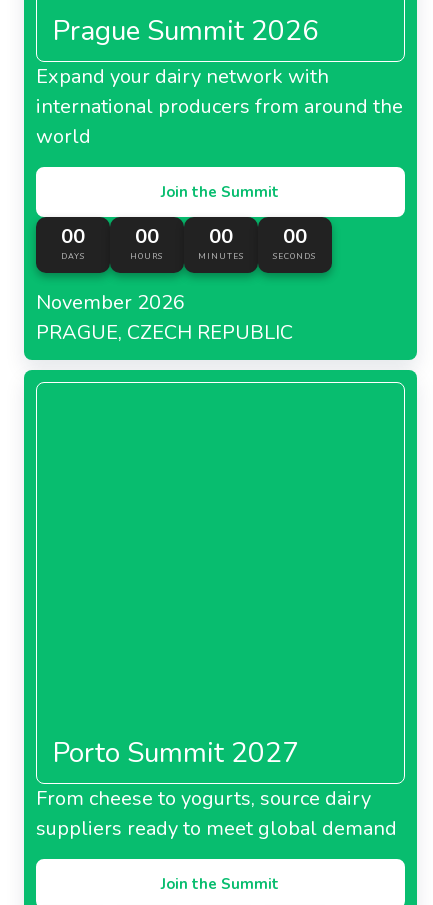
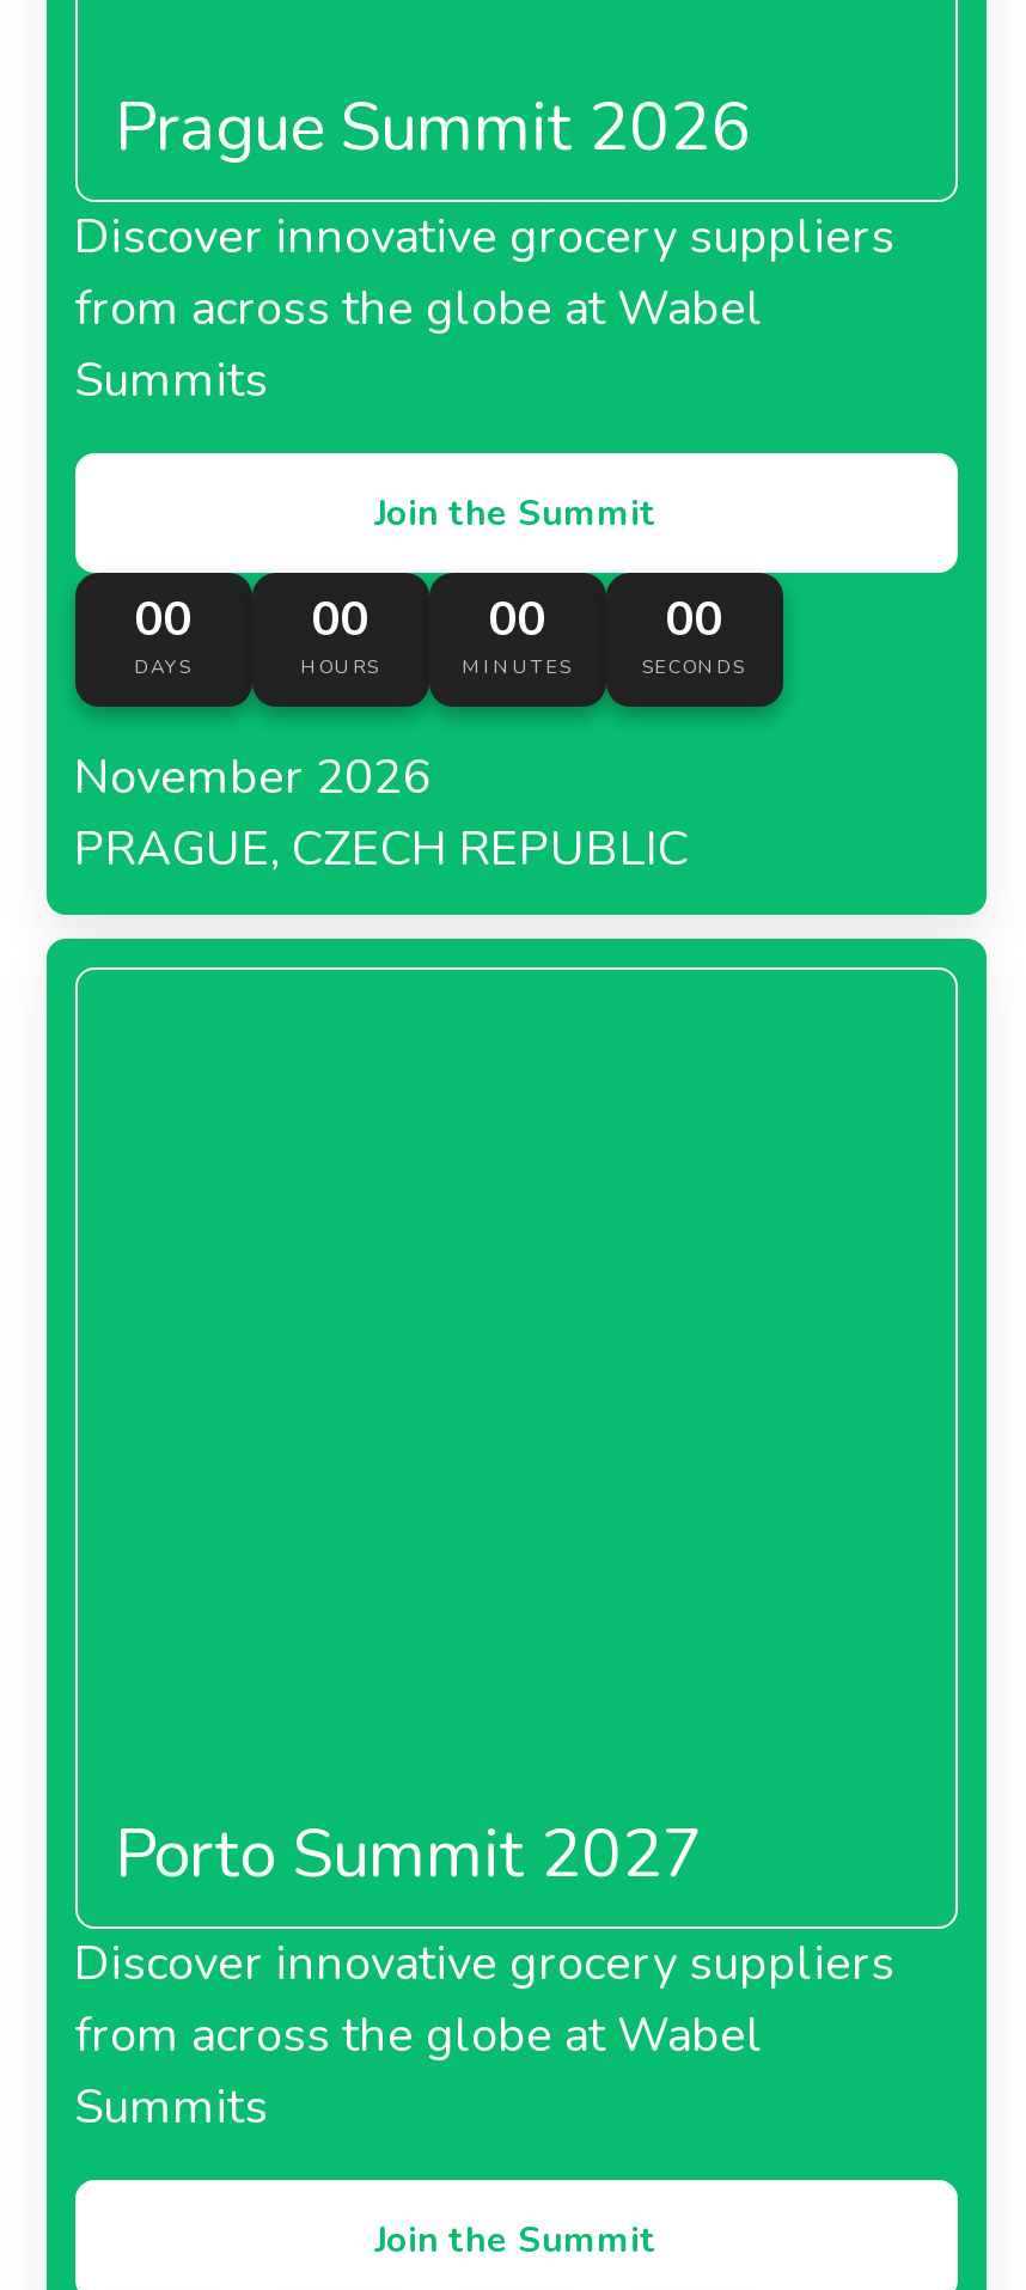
- Expand your dairy network with
- international producers from around the
- world
+ Discover innovative grocery suppliers
+ from across the globe at Wabel
+ Summits

- From cheese to yogurts, source dairy
- suppliers ready to meet global demand
+ Discover innovative grocery suppliers
+ from across the globe at Wabel
+ Summits
